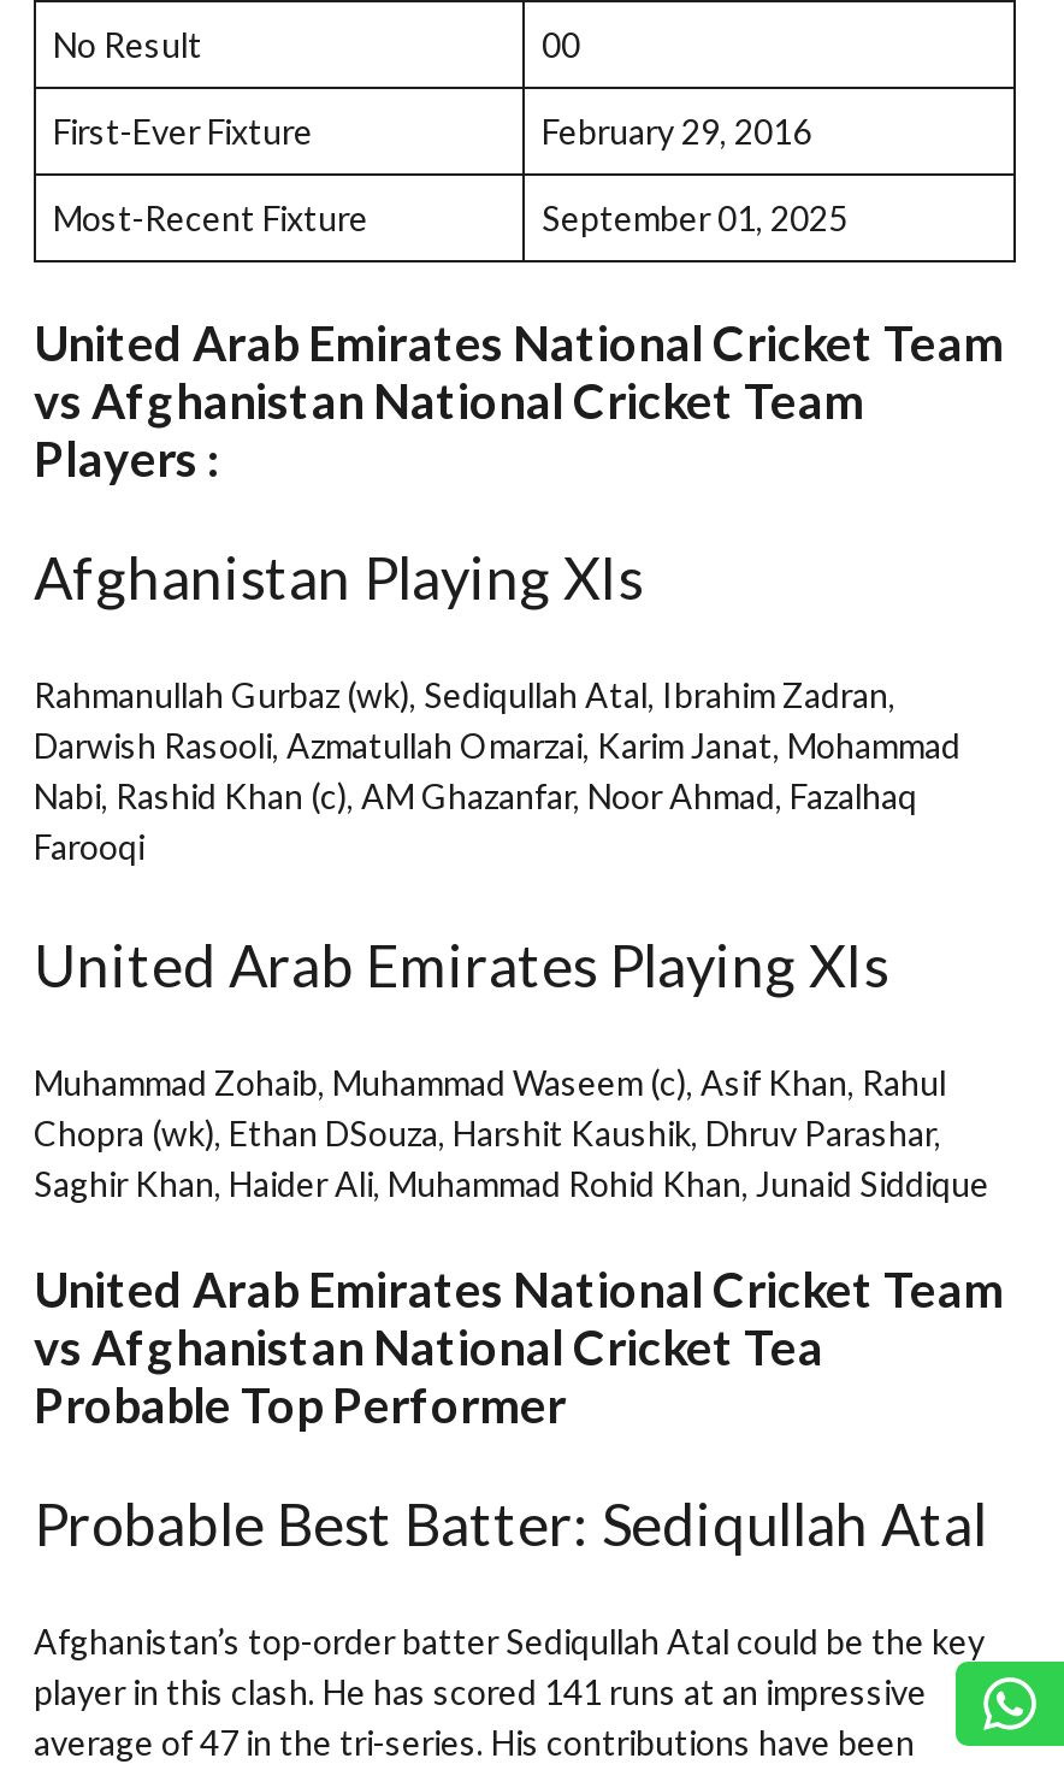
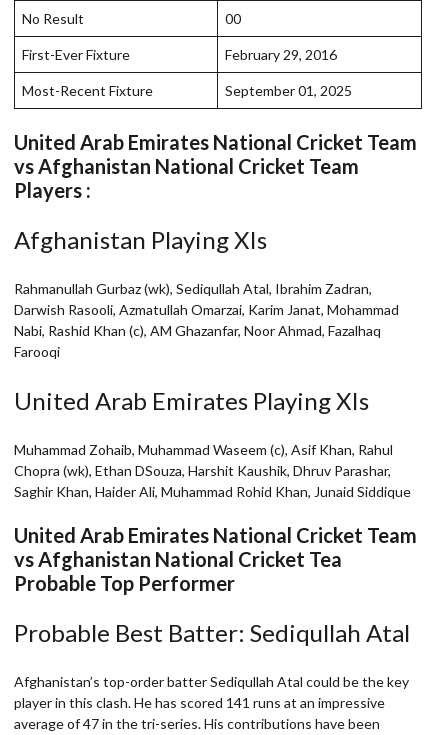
- [image]
